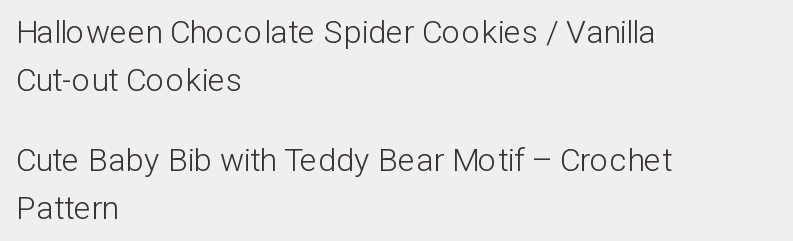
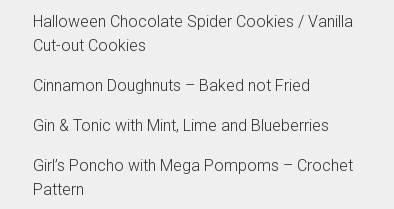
- Cute Baby Bib with Teddy Bear Motif – Crochet
+ Cinnamon Doughnuts – Baked not Fried
+ Gin & Tonic with Mint, Lime and Blueberries
+ Girl’s Poncho with Mega Pompoms – Crochet
